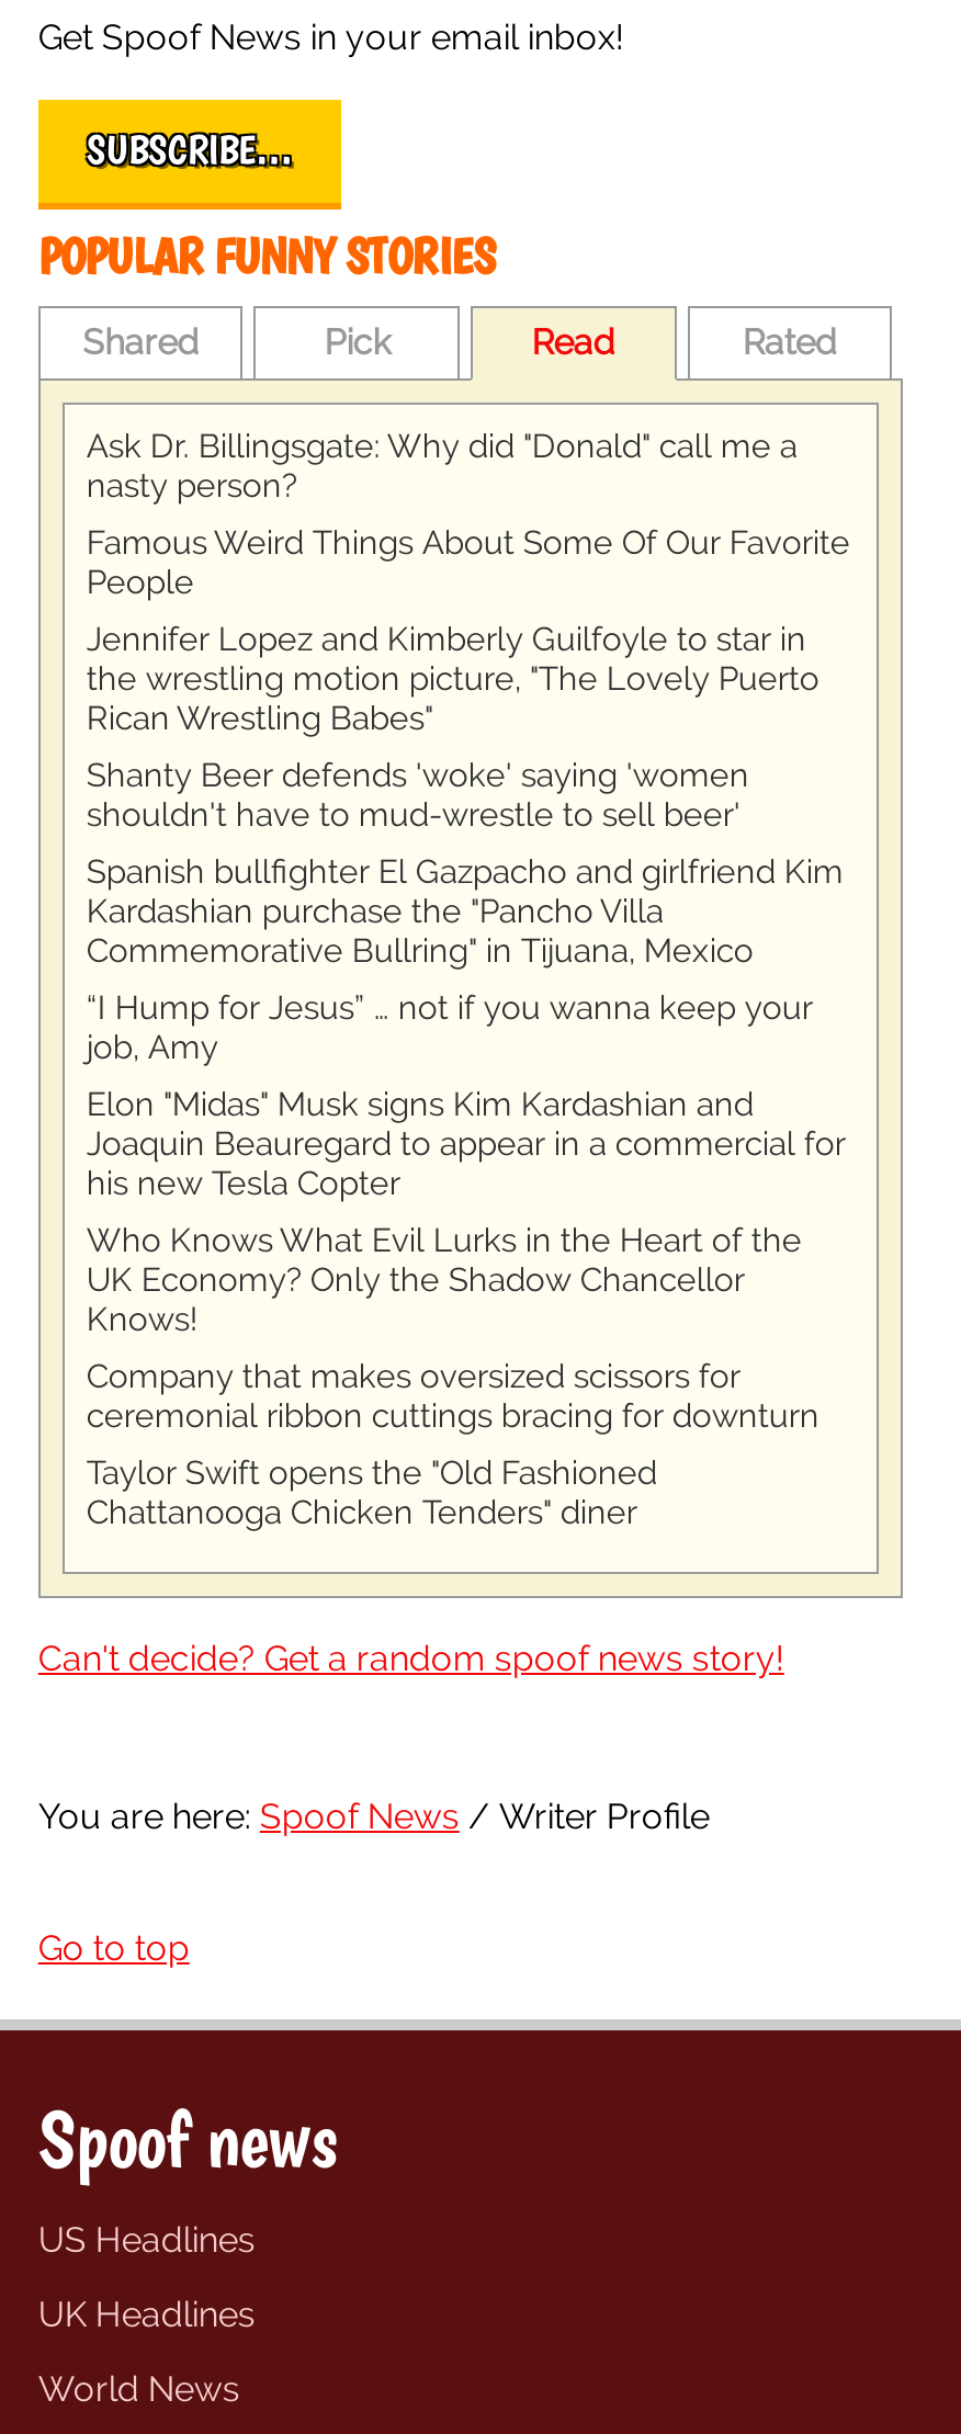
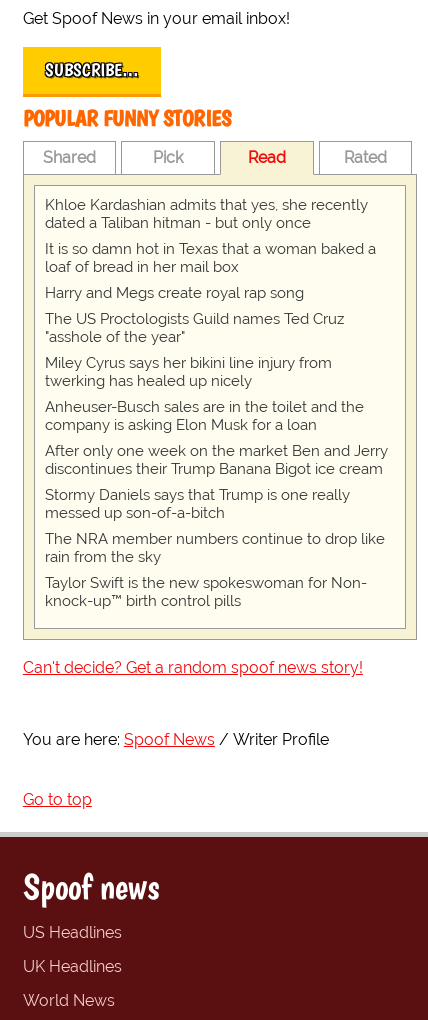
- Ask Dr. Billingsgate: Why did "Donald" call me a
- nasty person?
- Famous Weird Things About Some Of Our Favorite
- People
- Jennifer Lopez and Kimberly Guilfoyle to star in
- the wrestling motion picture, "The Lovely Puerto
- Rican Wrestling Babes"
- Shanty Beer defends 'woke' saying 'women
- shouldn't have to mud-wrestle to sell beer'
- Spanish bullfighter El Gazpacho and girlfriend Kim
- Kardashian purchase the "Pancho Villa
- Commemorative Bullring" in Tijuana, Mexico
- “I Hump for Jesus” … not if you wanna keep your
- job, Amy
- Elon "Midas" Musk signs Kim Kardashian and
- Joaquin Beauregard to appear in a commercial for
- his new Tesla Copter
- Who Knows What Evil Lurks in the Heart of the
- UK Economy? Only the Shadow Chancellor
- Knows!
- Company that makes oversized scissors for
- ceremonial ribbon cuttings bracing for downturn
- Taylor Swift opens the "Old Fashioned
- Chattanooga Chicken Tenders" diner
+ Khloe Kardashian admits that yes, she recently
+ dated a Taliban hitman - but only once
+ It is so damn hot in Texas that a woman baked a
+ loaf of bread in her mail box
+ Harry and Megs create royal rap song
+ The US Proctologists Guild names Ted Cruz
+ "asshole of the year"
+ Miley Cyrus says her bikini line injury from
+ twerking has healed up nicely
+ Anheuser-Busch sales are in the toilet and the
+ company is asking Elon Musk for a loan
+ After only one week on the market Ben and Jerry
+ discontinues their Trump Banana Bigot ice cream
+ Stormy Daniels says that Trump is one really
+ messed up son-of-a-bitch
+ The NRA member numbers continue to drop like
+ rain from the sky
+ Taylor Swift is the new spokeswoman for Non-
+ knock-up™ birth control pills
